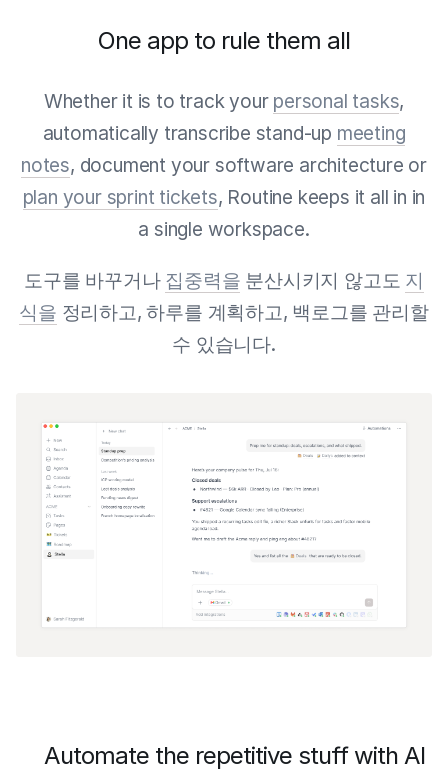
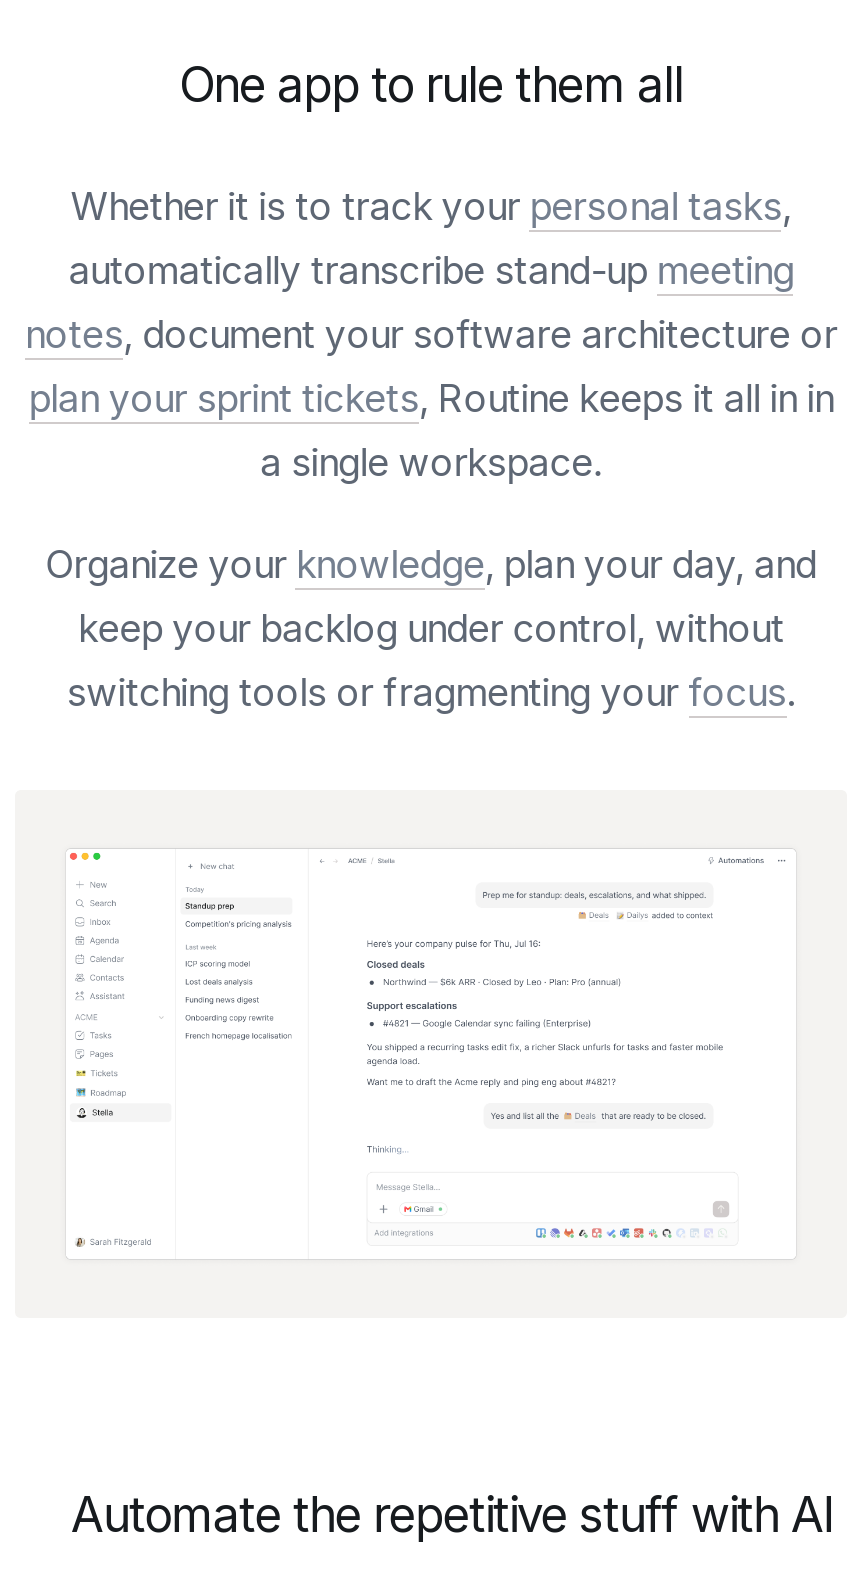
- 도구를 바꾸거나 집중력을 분산시키지 않고도 지
- 식을 정리하고, 하루를 계획하고, 백로그를 관리할
- 수 있습니다.
+ Organize your knowledge, plan your day, and
+ keep your backlog under control, without
+ switching tools or fragmenting your focus.
